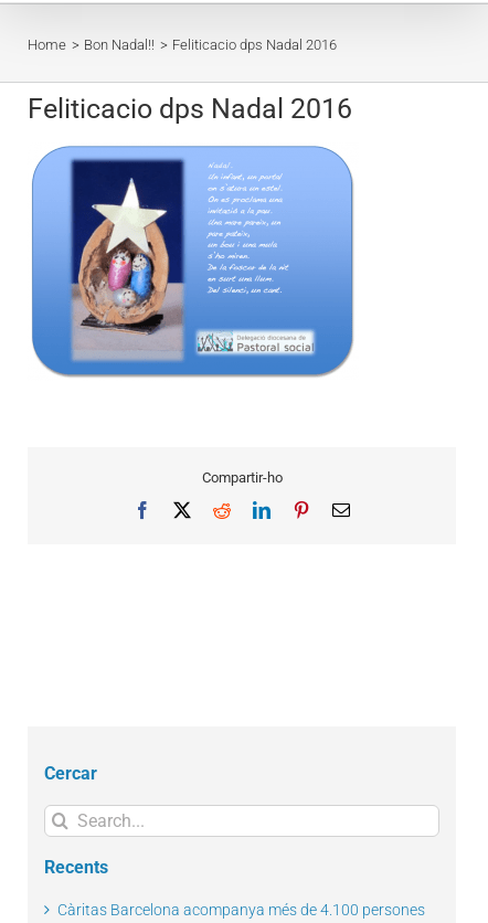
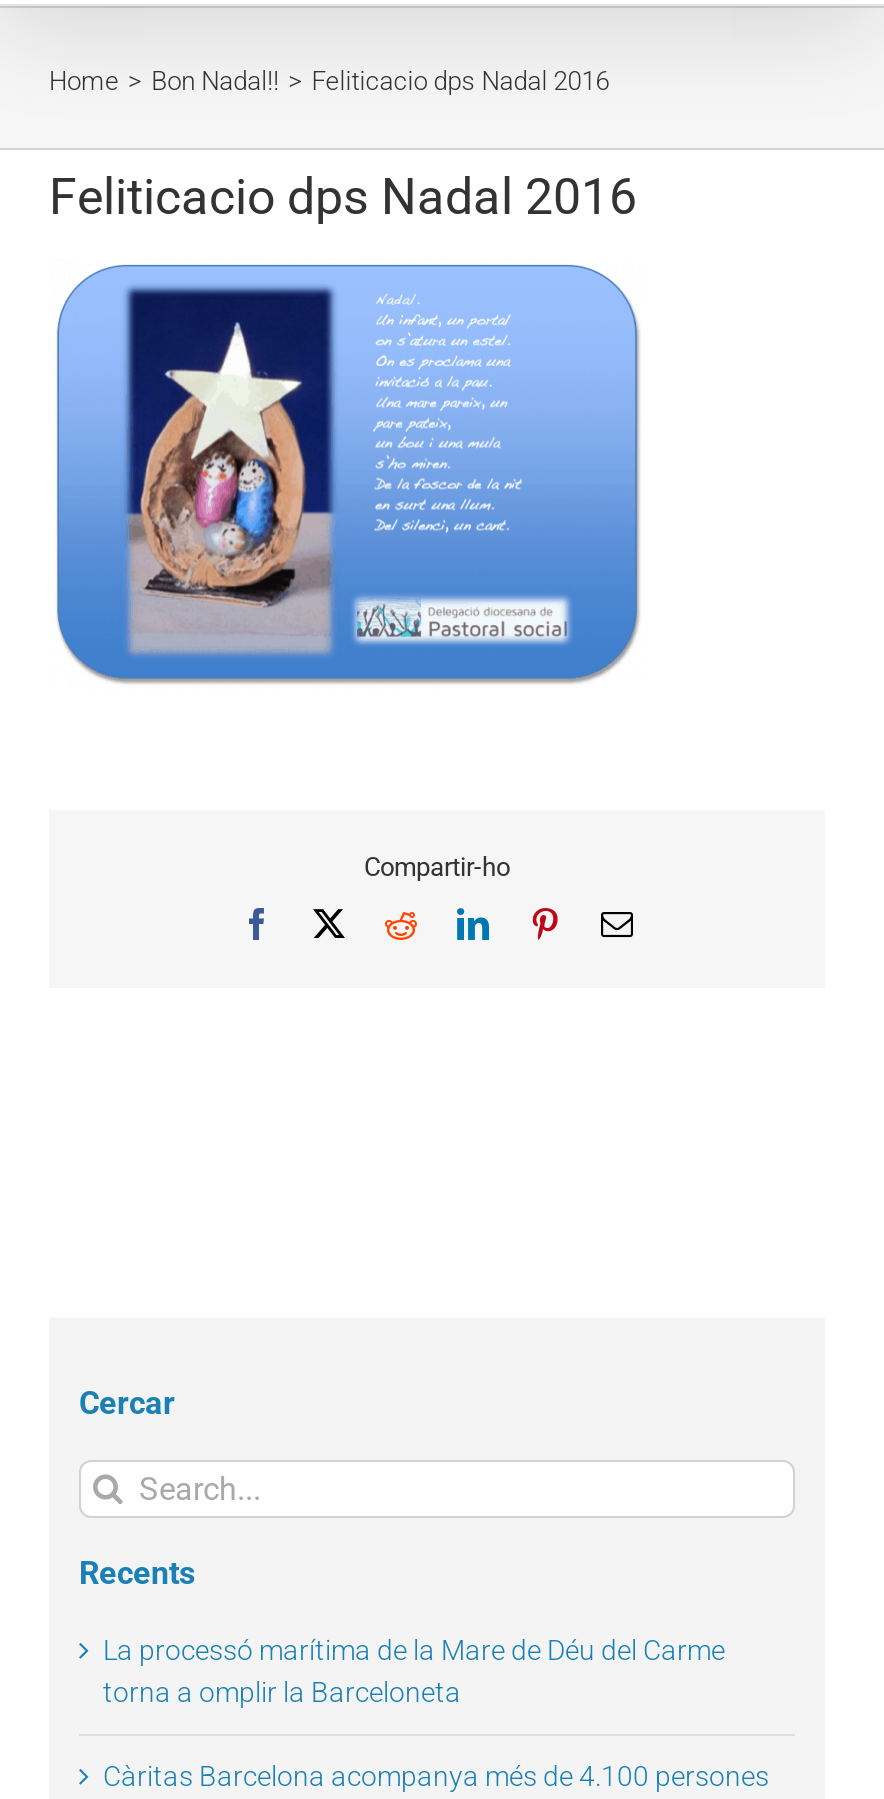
+ La processó marítima de la Mare de Déu del Carme
+ torna a omplir la Barceloneta
